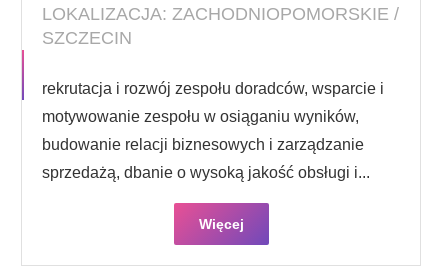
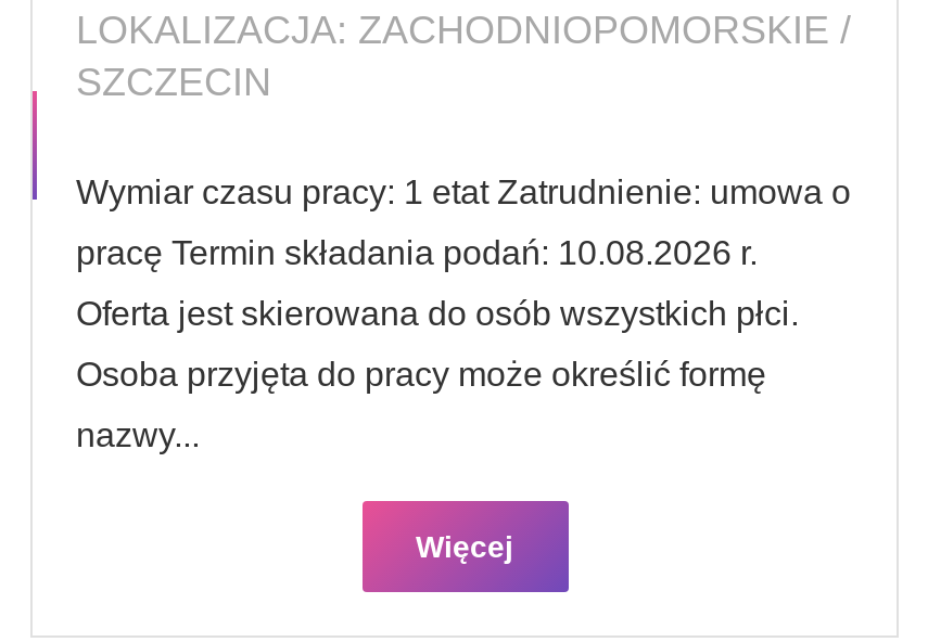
- rekrutacja i rozwój zespołu doradców, wsparcie i
- motywowanie zespołu w osiąganiu wyników,
- budowanie relacji biznesowych i zarządzanie
- sprzedażą, dbanie o wysoką jakość obsługi i...
+ Wymiar czasu pracy: 1 etat Zatrudnienie: umowa o
+ pracę Termin składania podań: 10.08.2026 r.
+ Oferta jest skierowana do osób wszystkich płci.
+ Osoba przyjęta do pracy może określić formę
+ nazwy...
